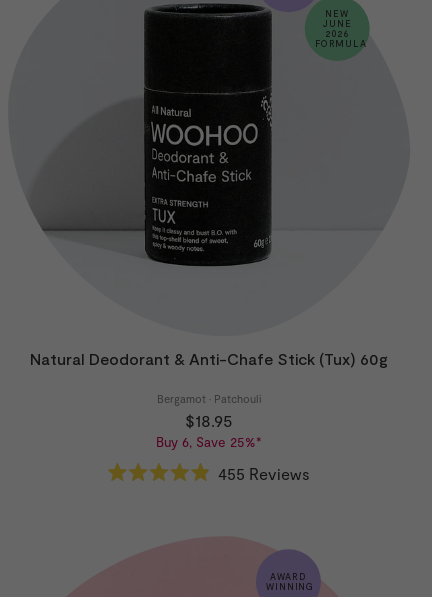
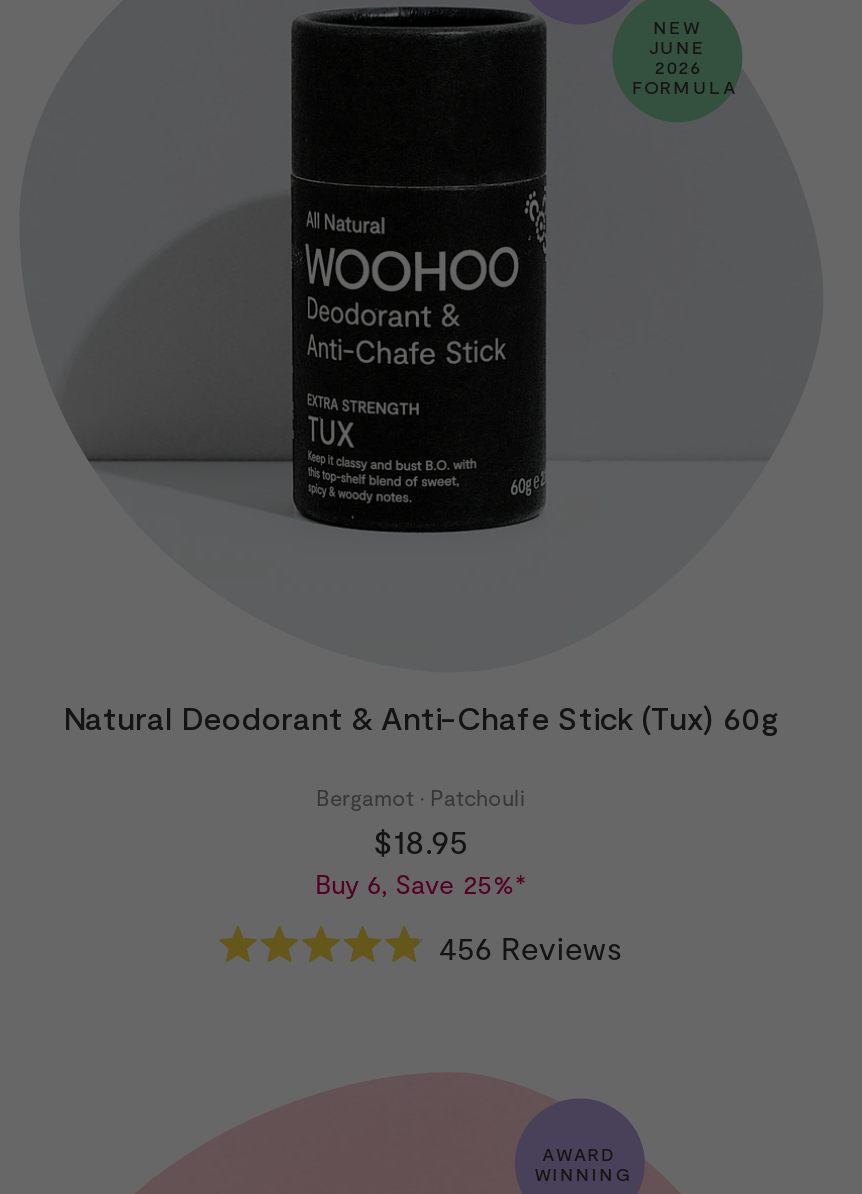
- 455 Reviews
+ 456 Reviews
